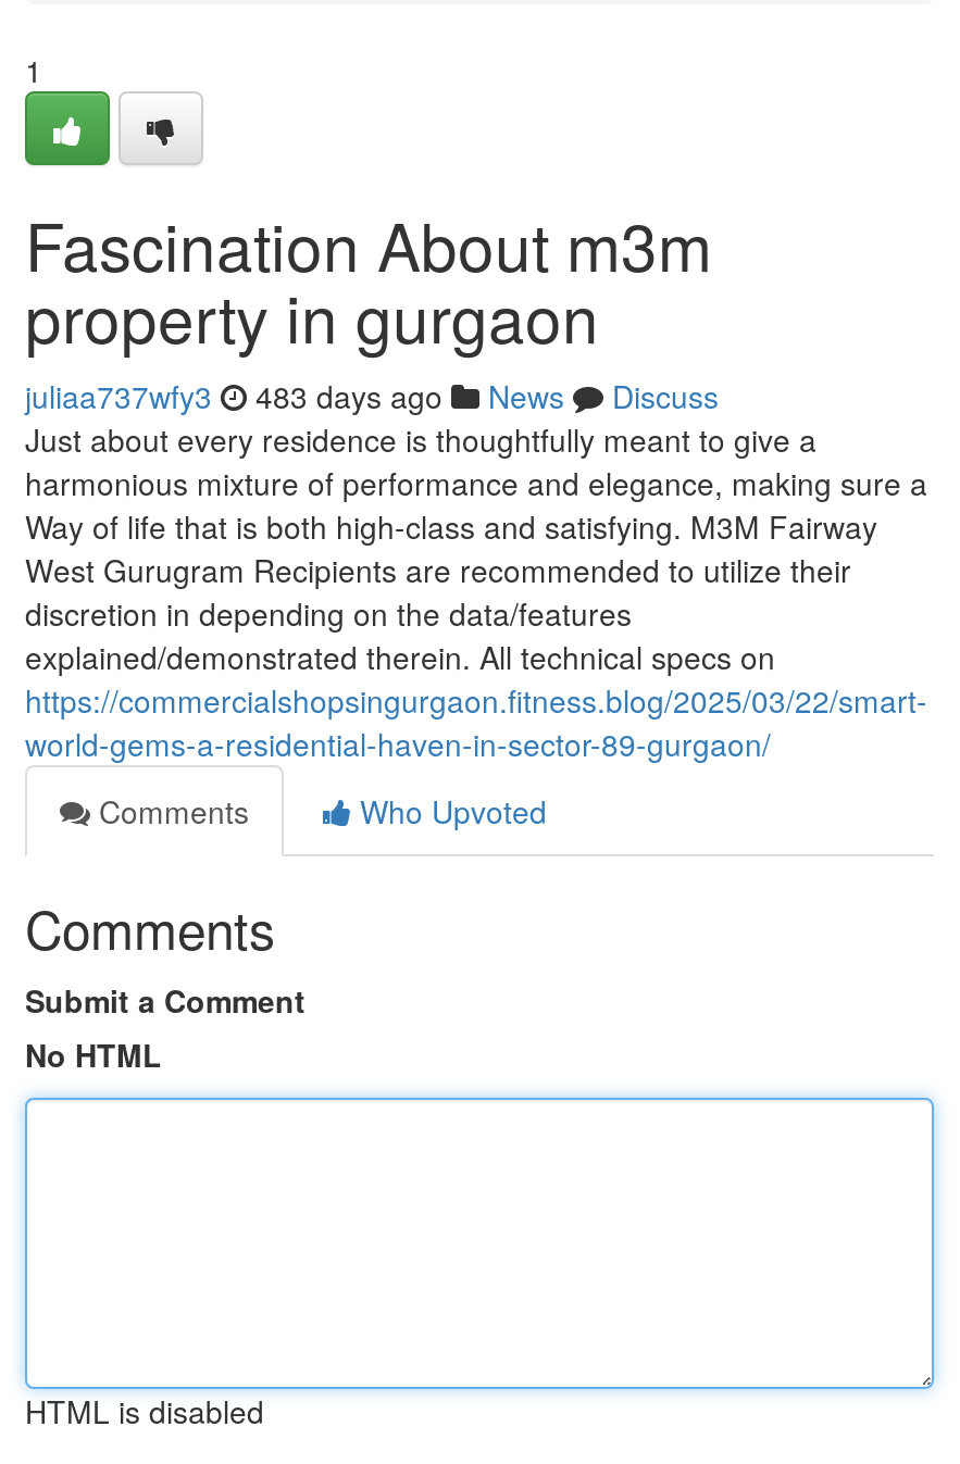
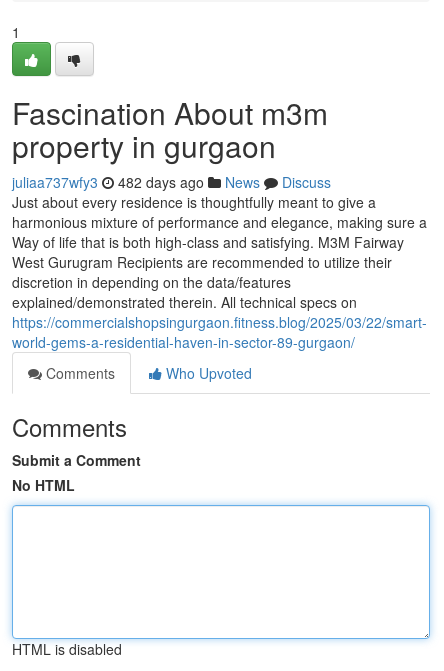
- juliaa737wfy3 483 days ago News Discuss
+ juliaa737wfy3 482 days ago News Discuss
